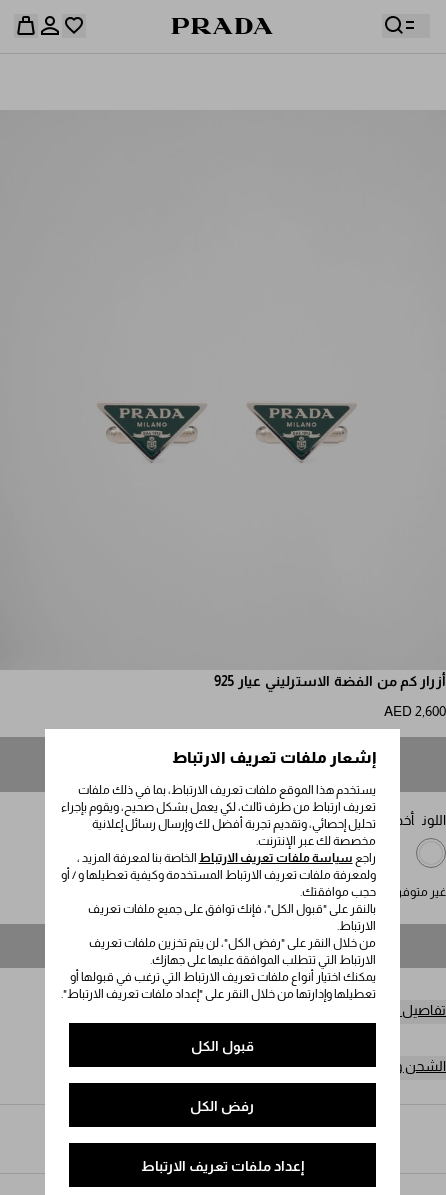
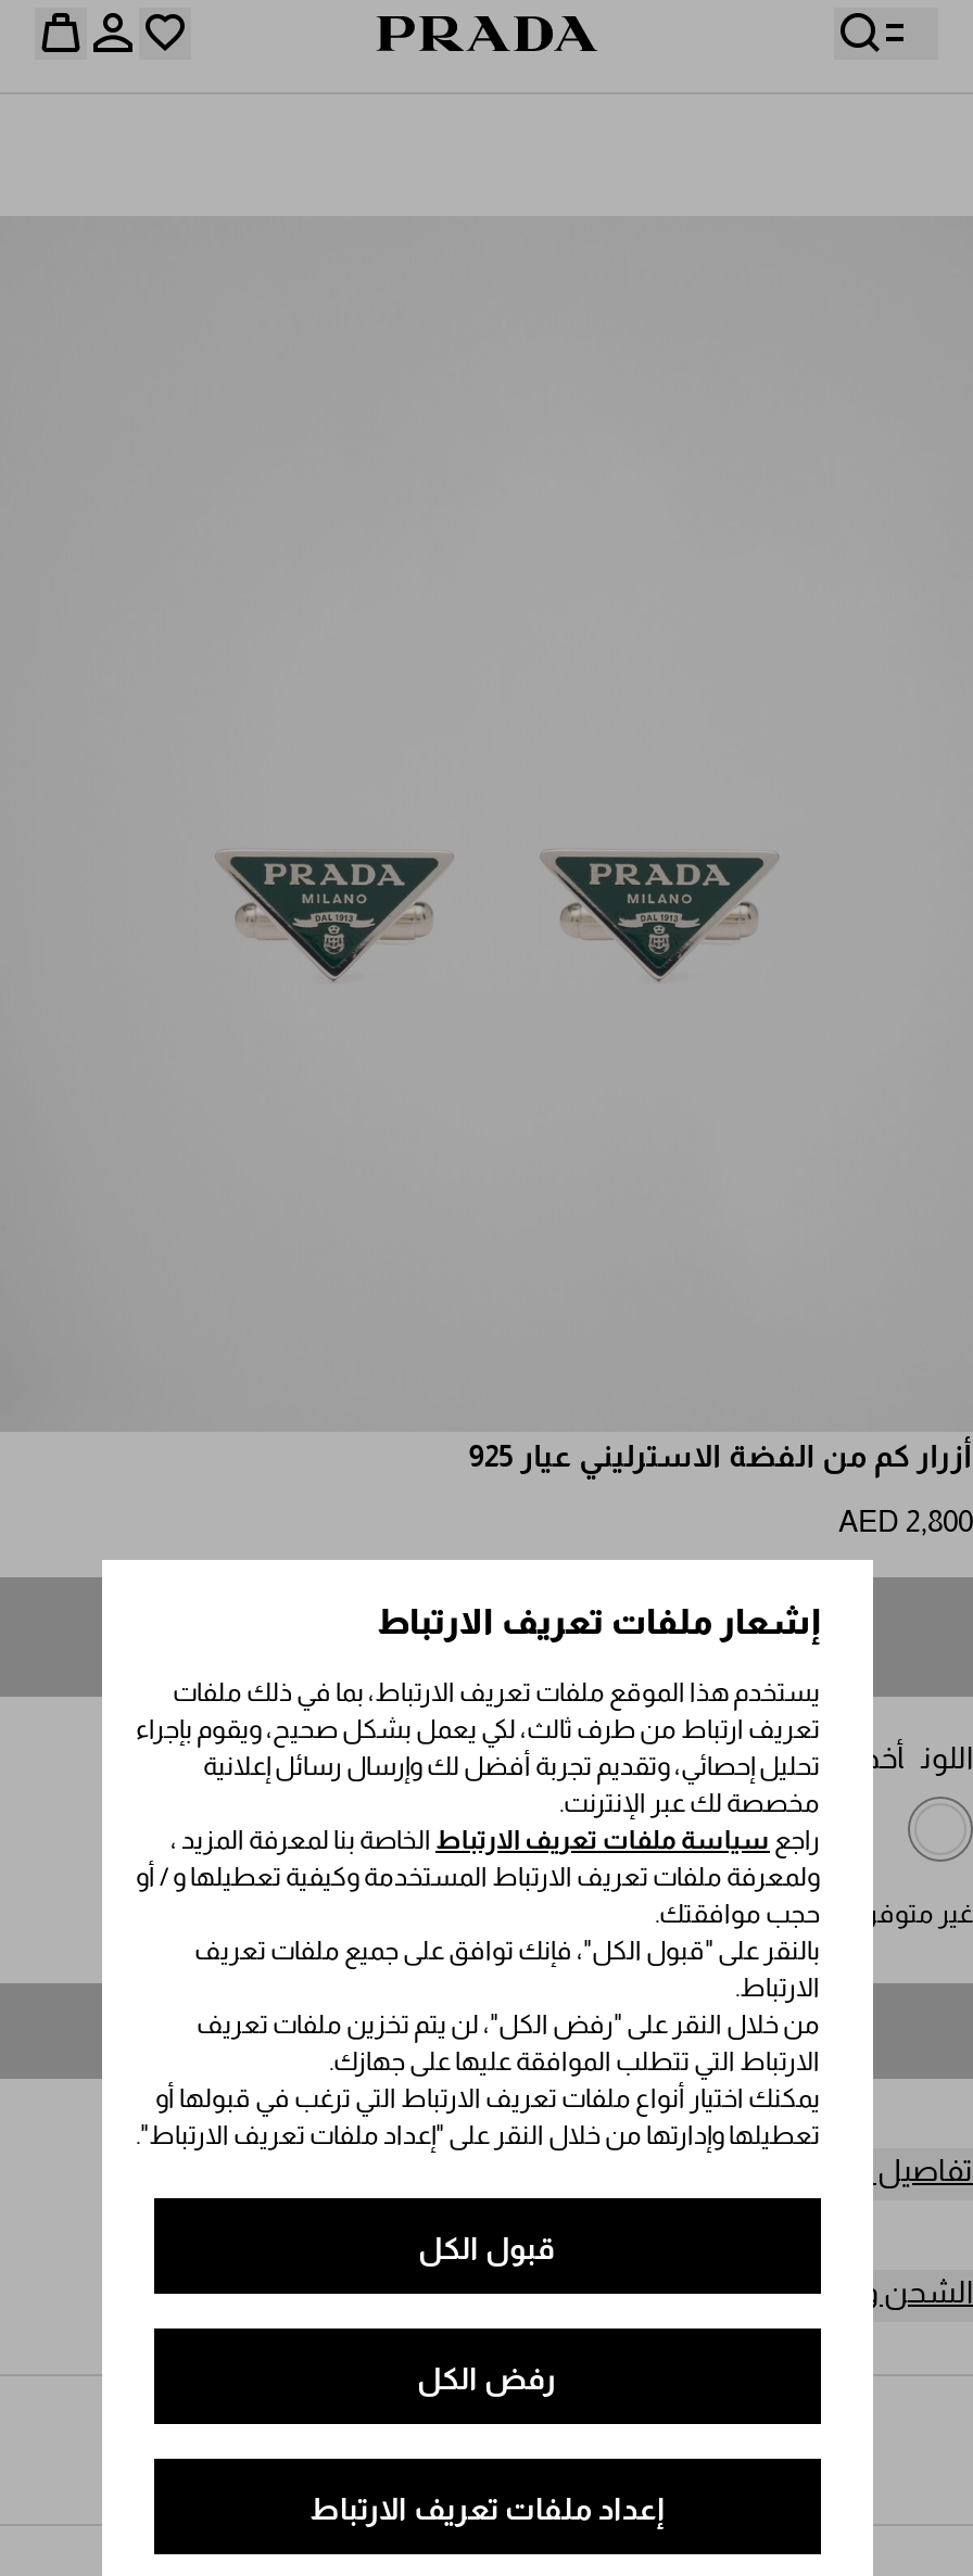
- AED 2,600
+ AED 2,800
